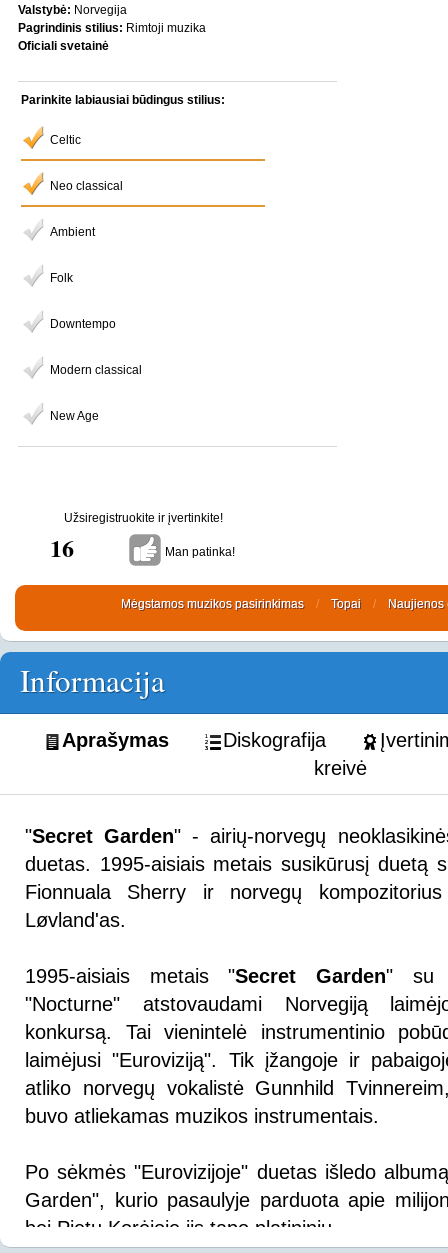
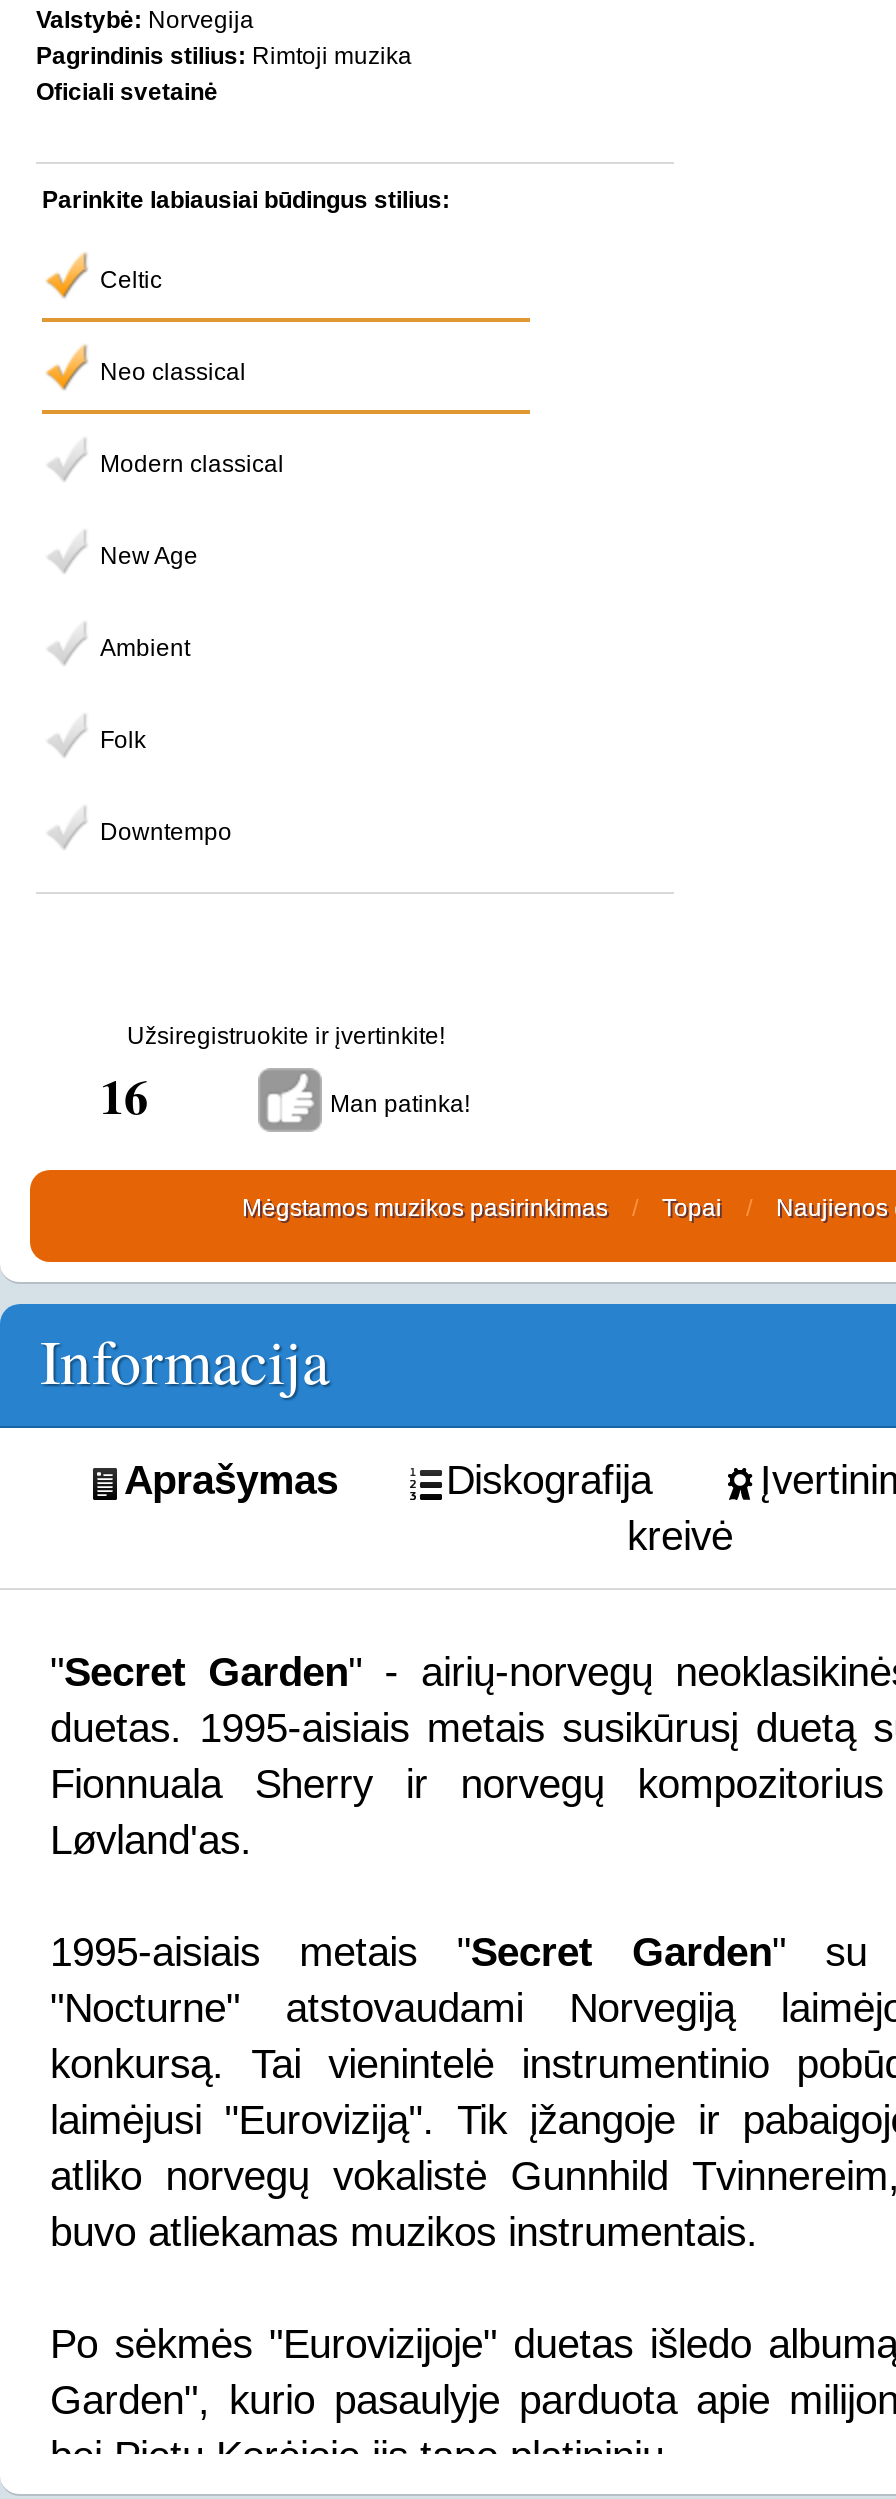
moved down: Ambient | Folk | Downtempo

moved up: Modern classical | New Age
